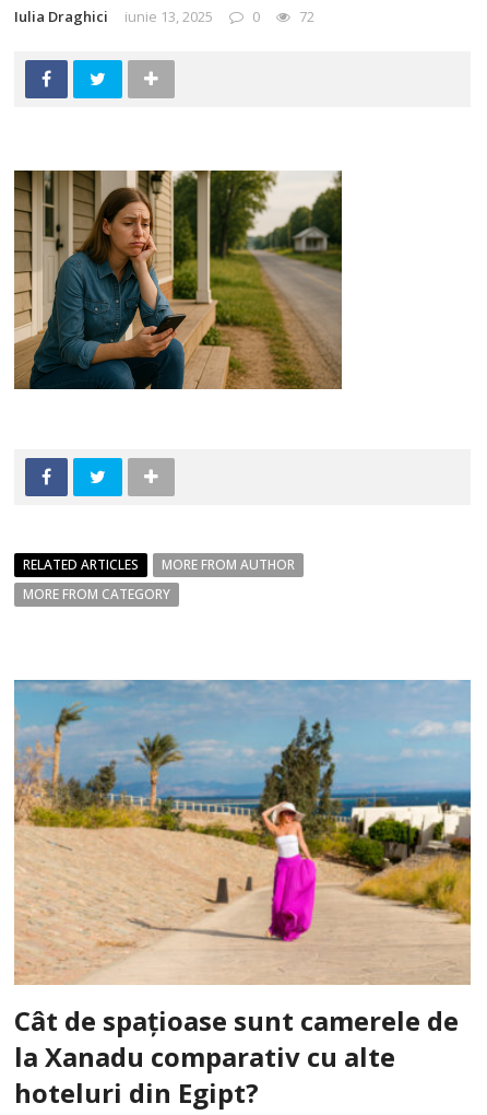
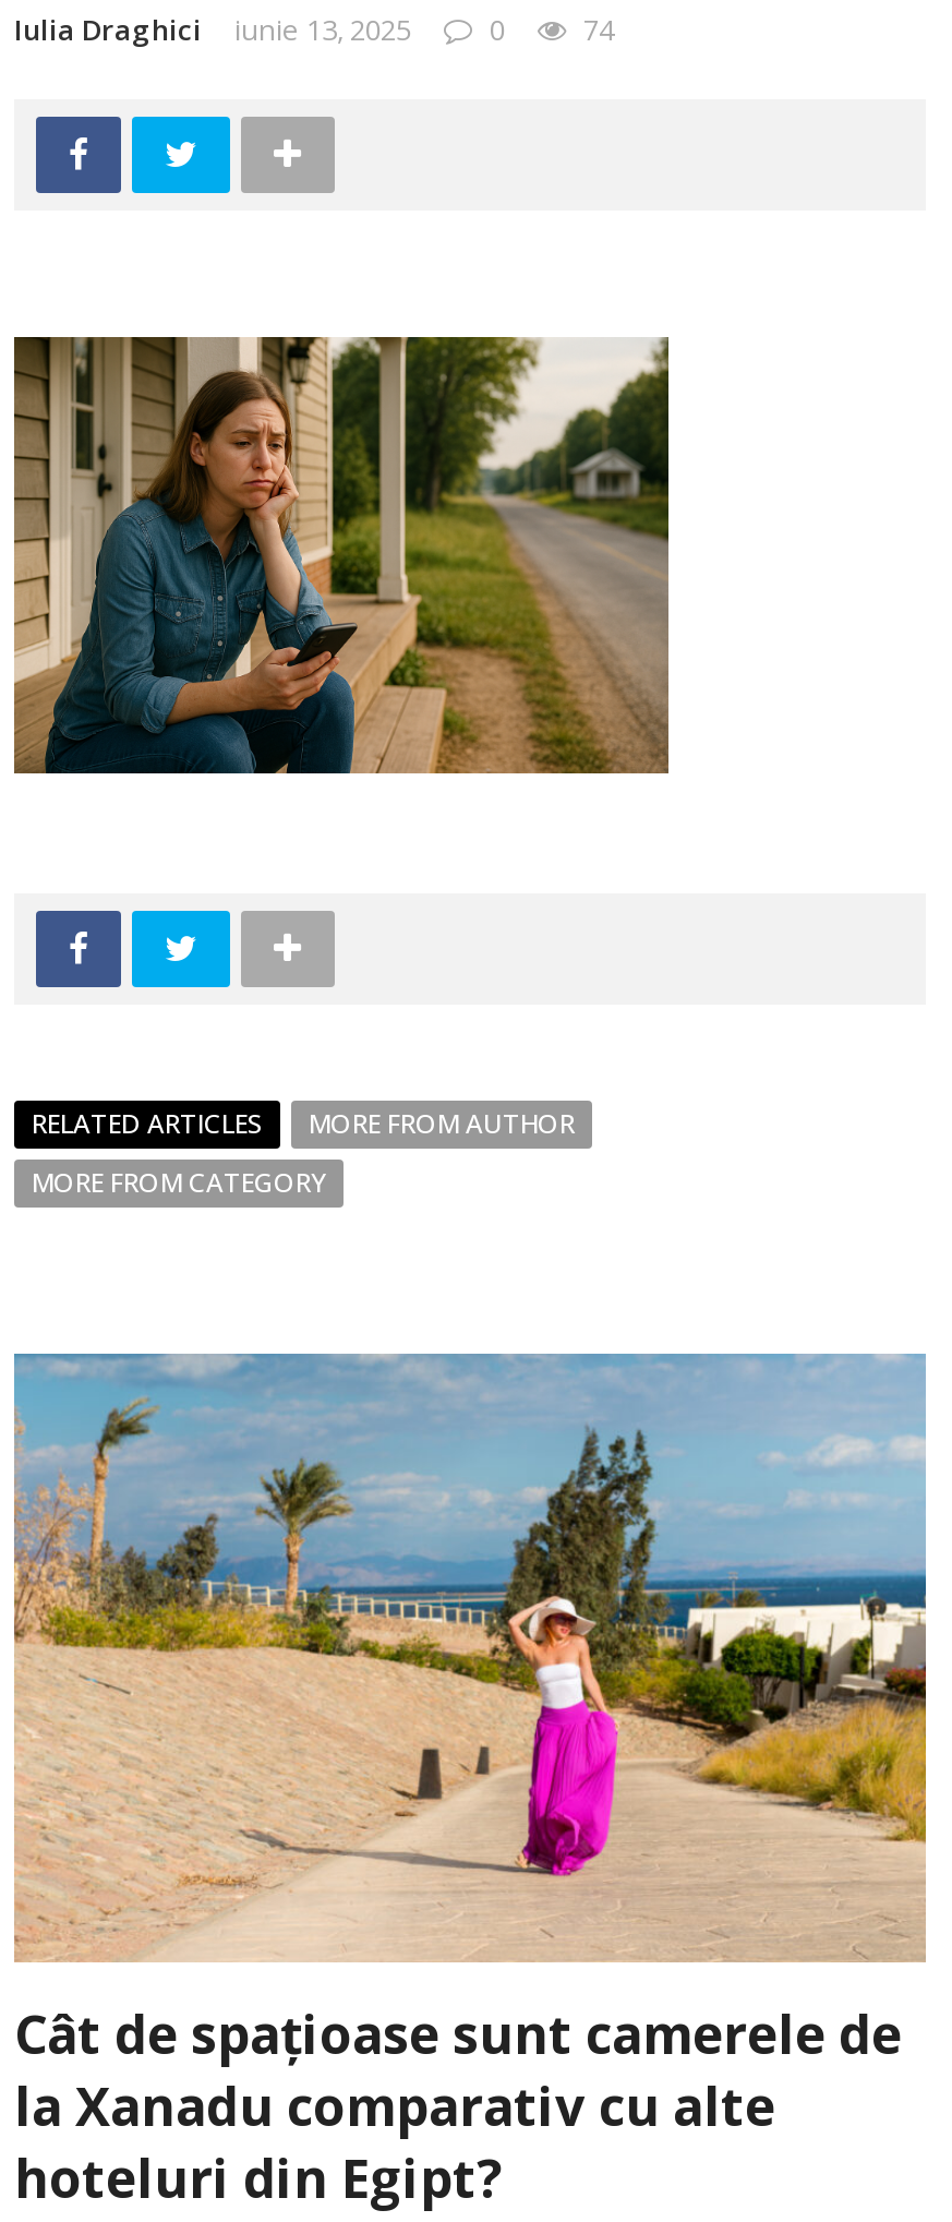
- Iulia Draghici iunie 13, 2025 0 72
+ Iulia Draghici iunie 13, 2025 0 74
